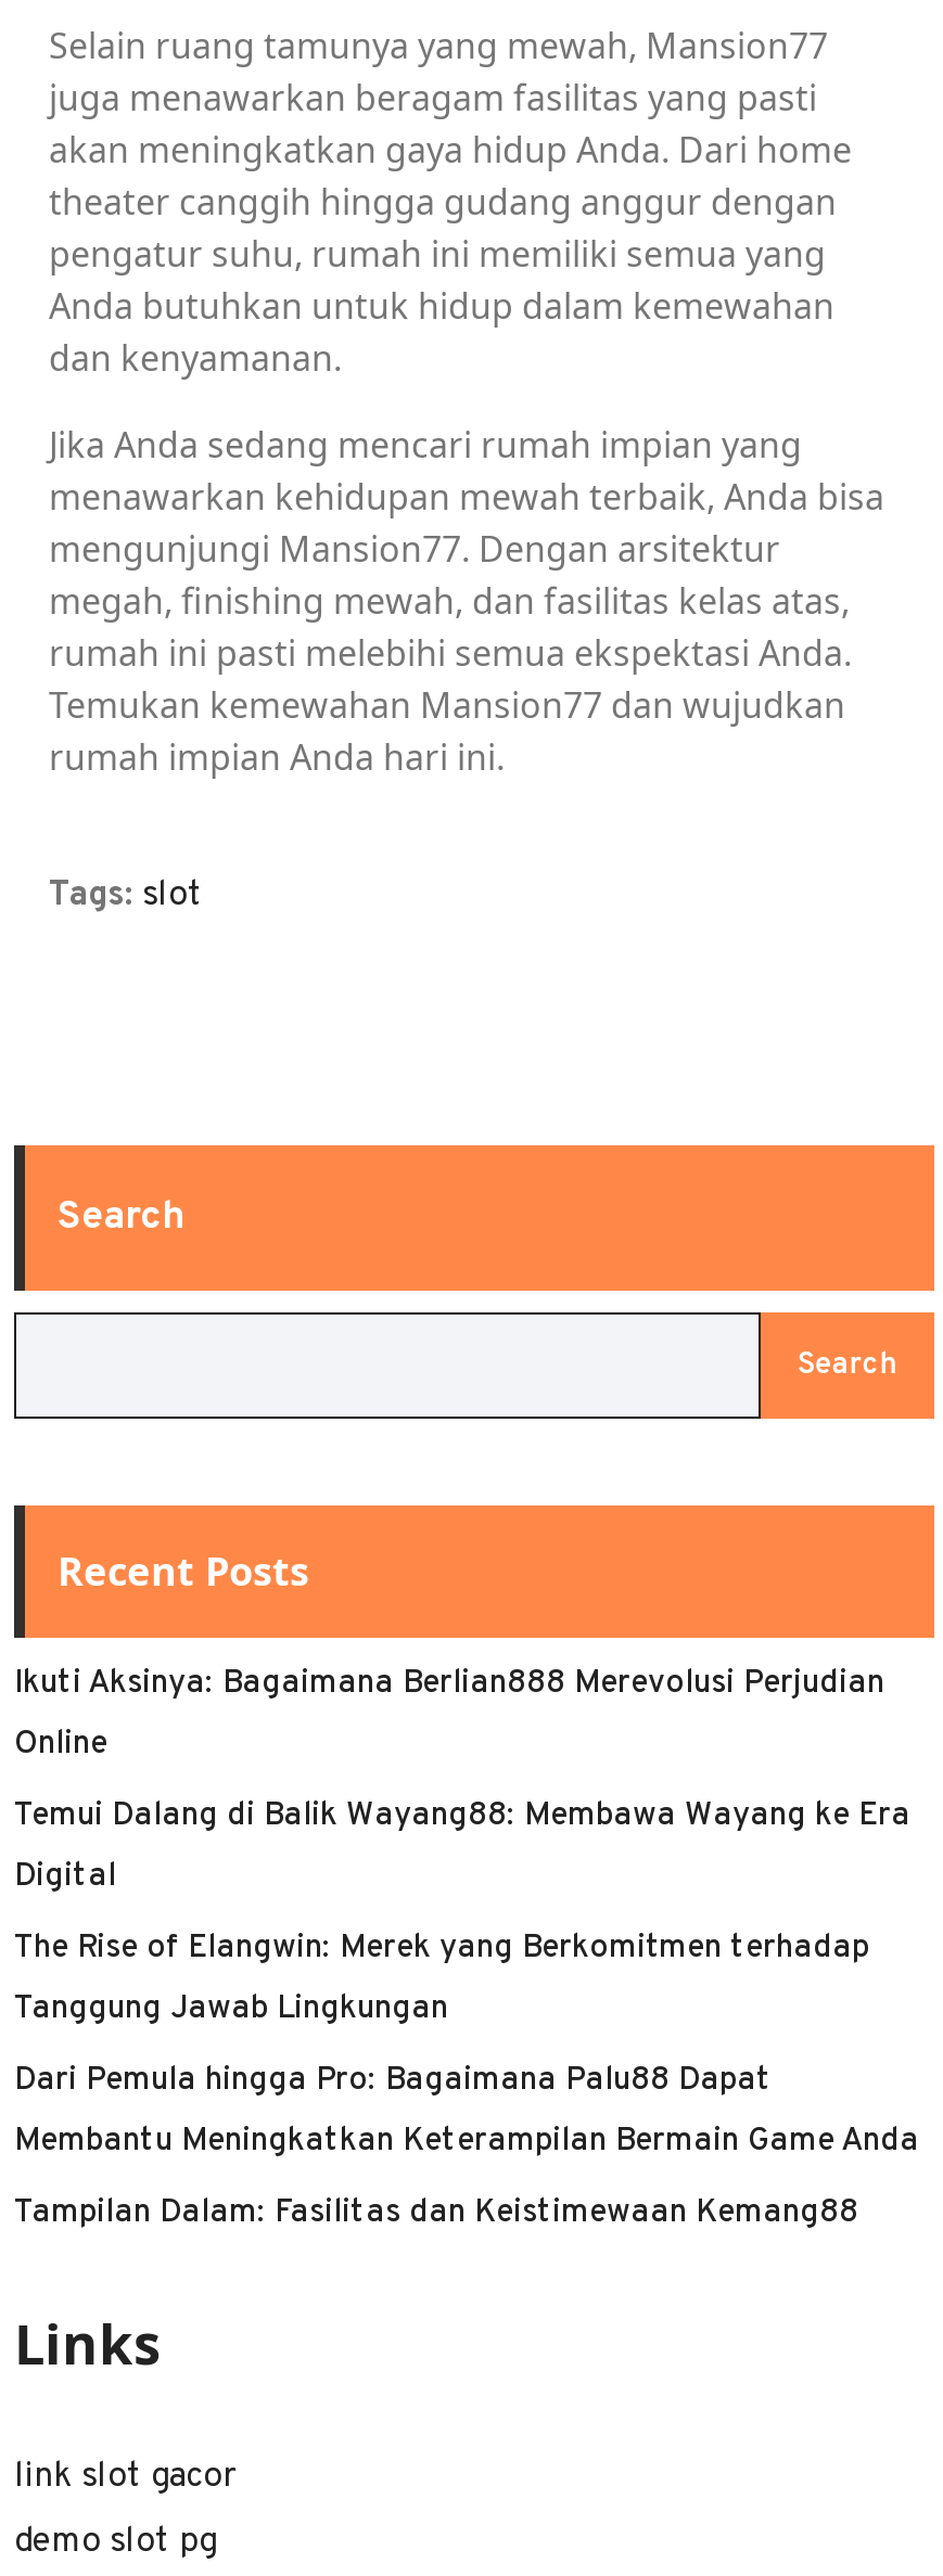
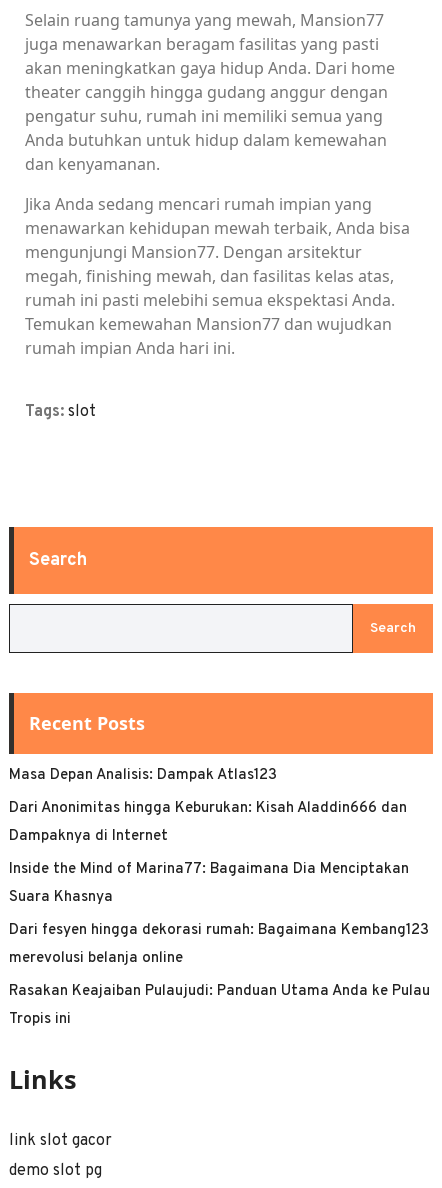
- Ikuti Aksinya: Bagaimana Berlian888 Merevolusi Perjudian
+ Masa Depan Analisis: Dampak Atlas123

- Online
+ Dari Anonimitas hingga Keburukan: Kisah Aladdin666 dan

- Temui Dalang di Balik Wayang88: Membawa Wayang ke Era
+ Dampaknya di Internet

- Digital
+ Inside the Mind of Marina77: Bagaimana Dia Menciptakan

- The Rise of Elangwin: Merek yang Berkomitmen terhadap
+ Suara Khasnya

- Tanggung Jawab Lingkungan
+ Dari fesyen hingga dekorasi rumah: Bagaimana Kembang123

- Dari Pemula hingga Pro: Bagaimana Palu88 Dapat
+ merevolusi belanja online

- Membantu Meningkatkan Keterampilan Bermain Game Anda
+ Rasakan Keajaiban Pulaujudi: Panduan Utama Anda ke Pulau

- Tampilan Dalam: Fasilitas dan Keistimewaan Kemang88
+ Tropis ini
